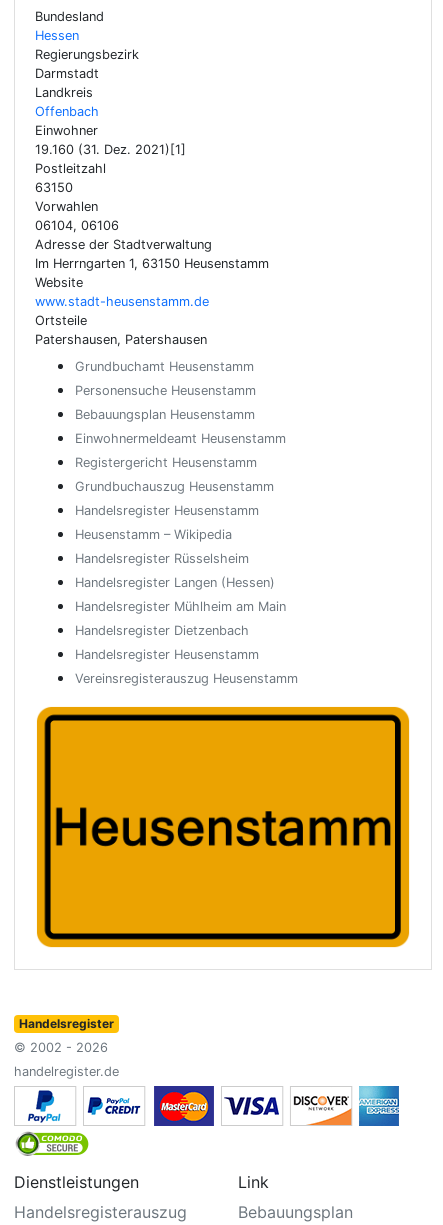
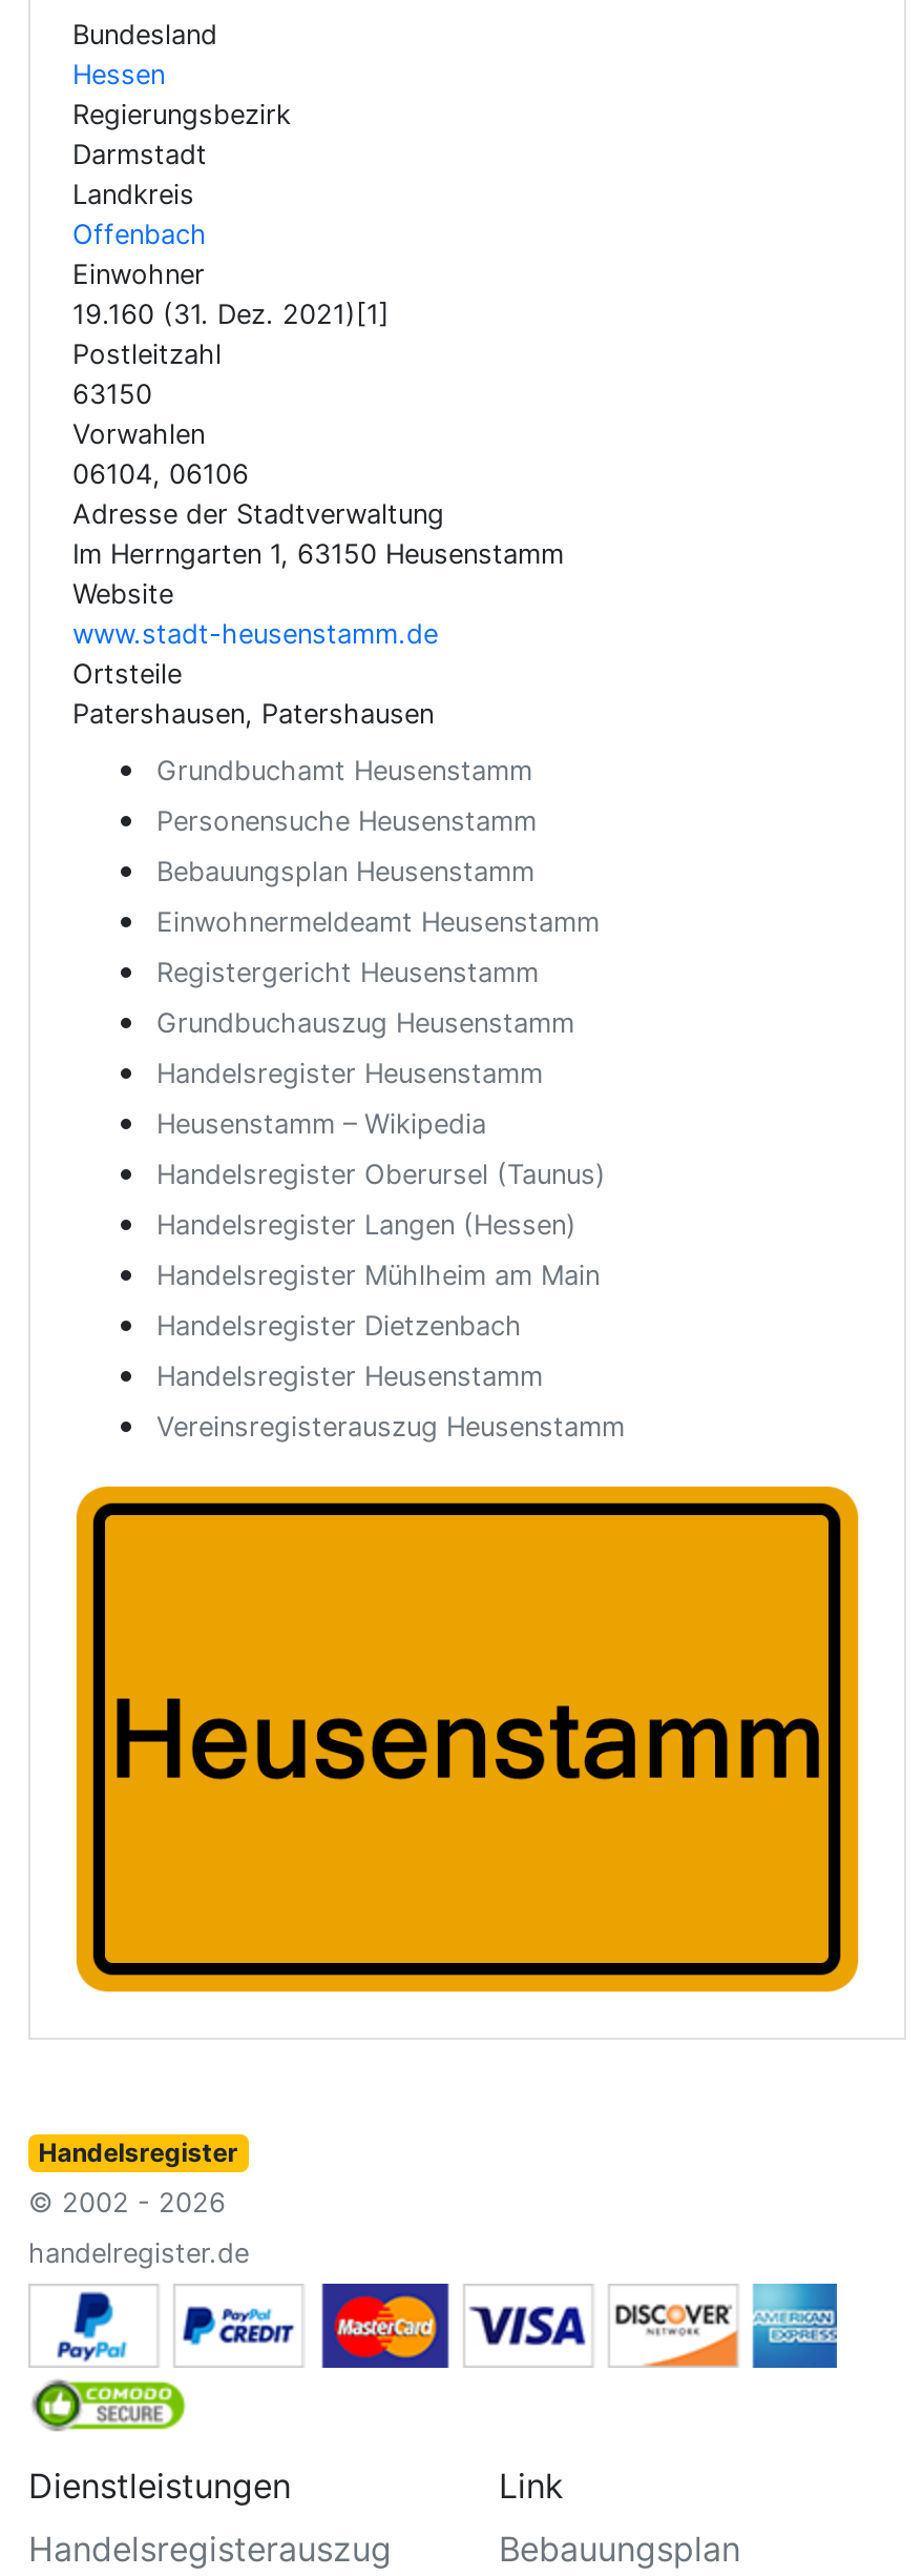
- Handelsregister Rüsselsheim
+ Handelsregister Oberursel (Taunus)
